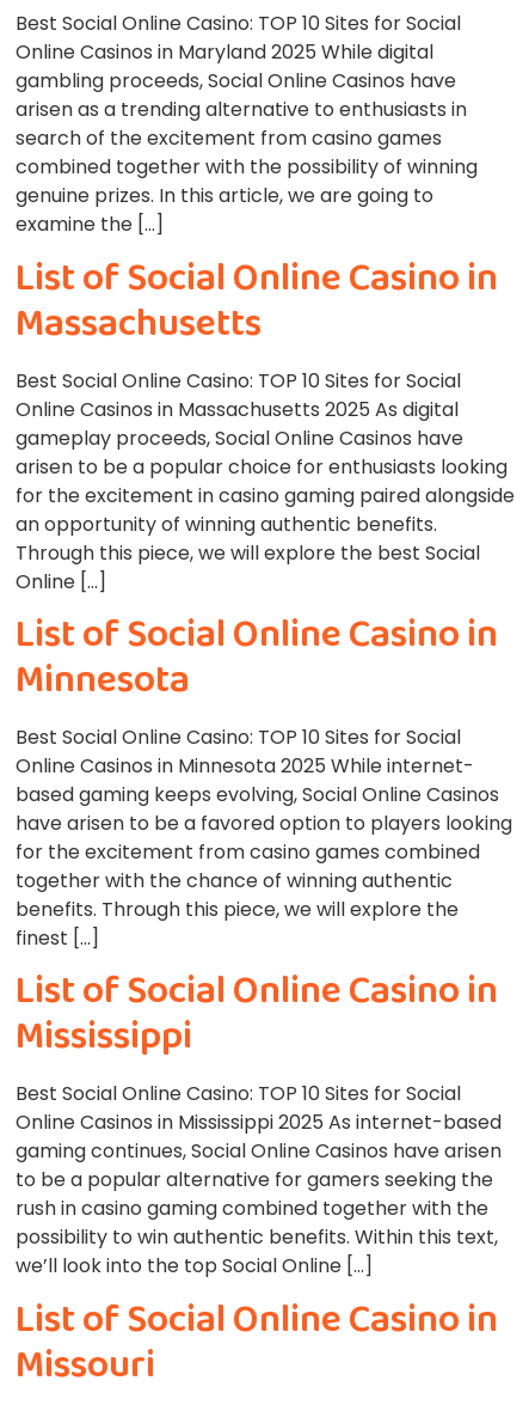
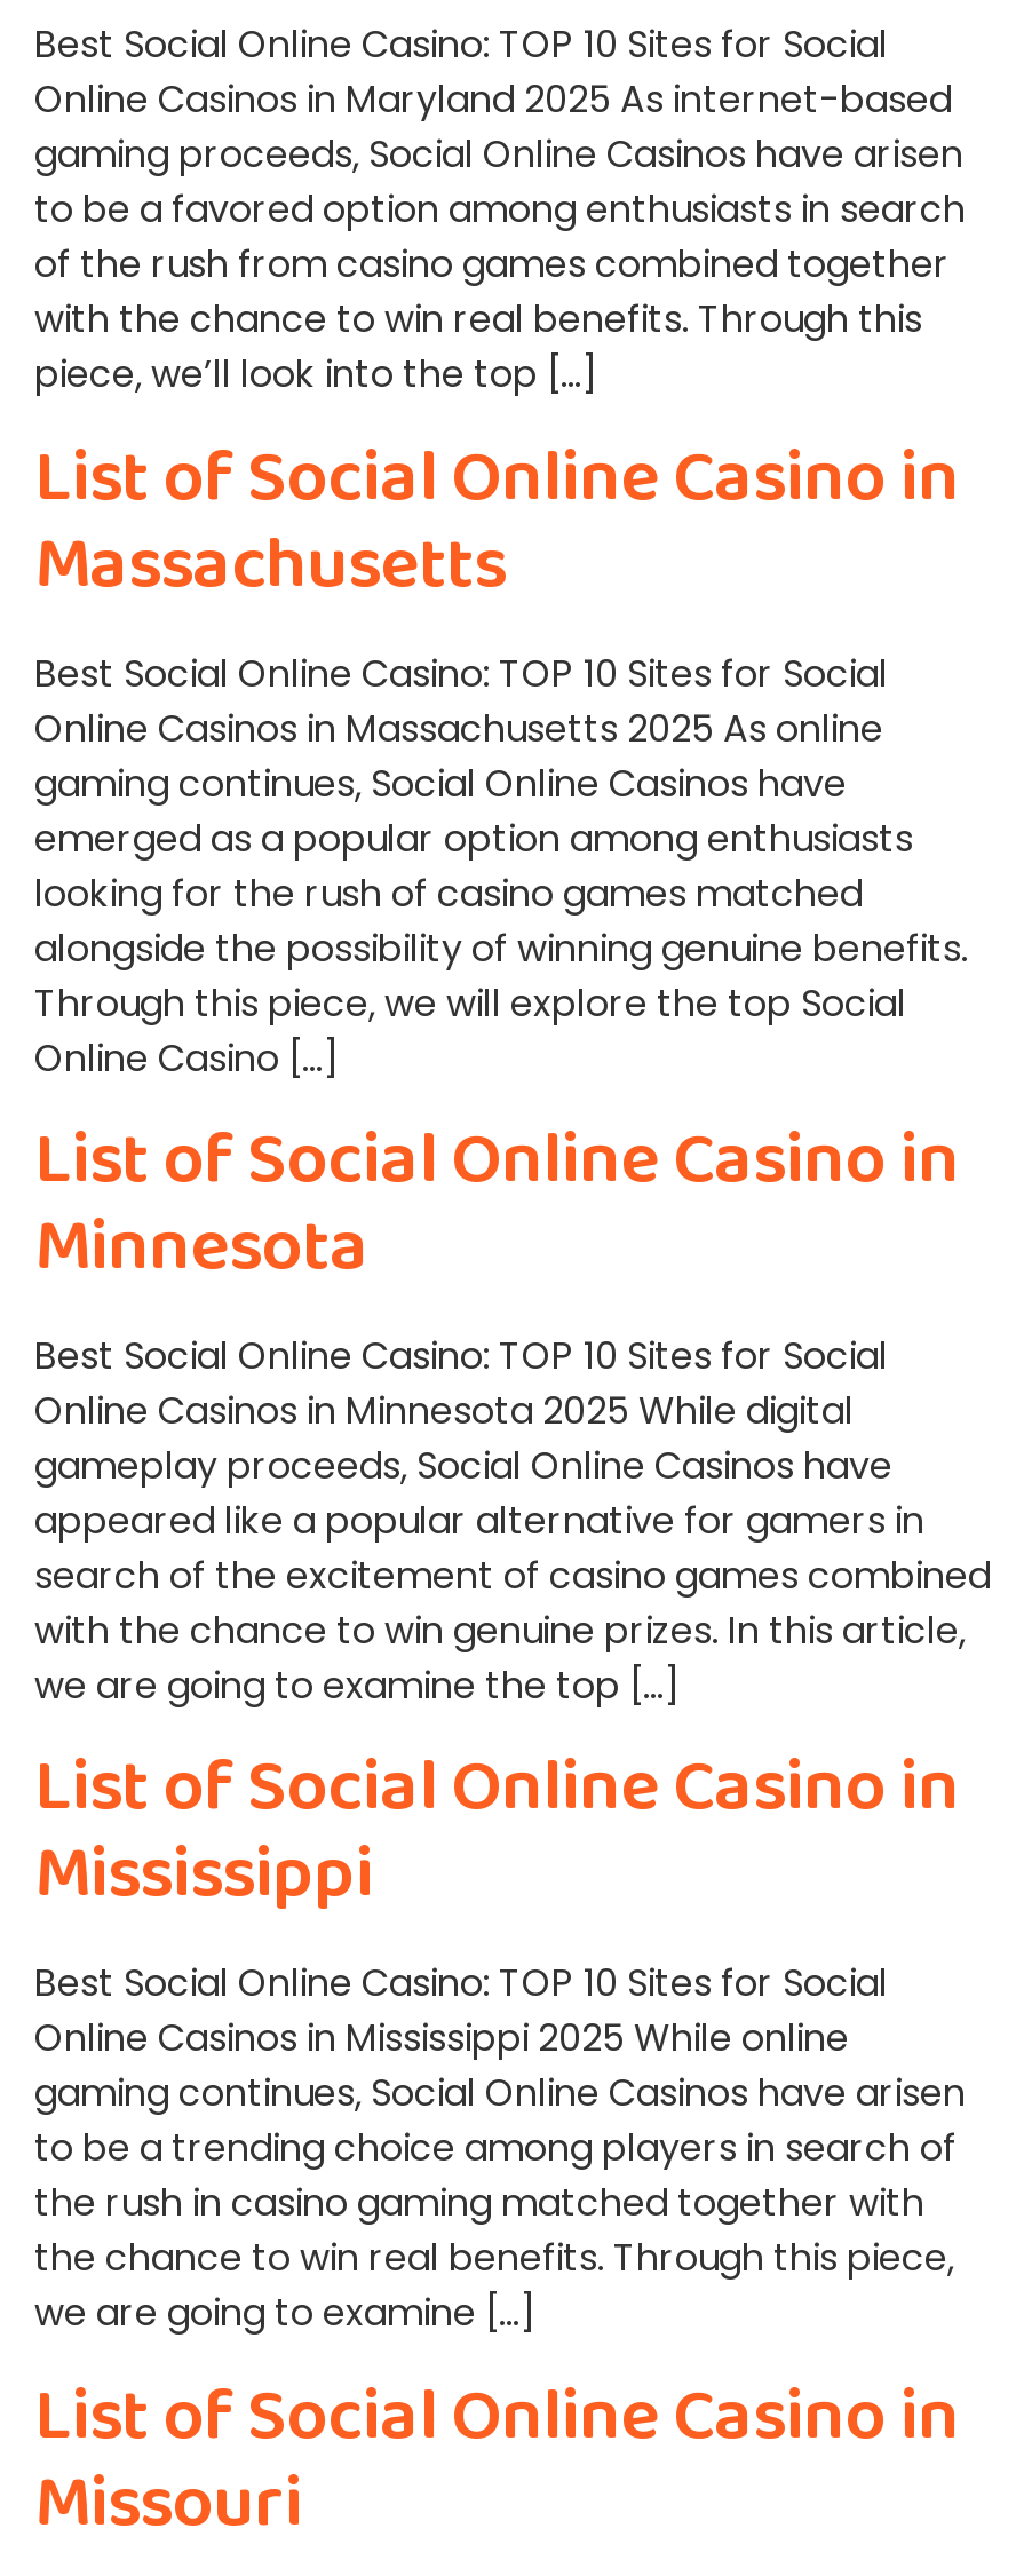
- Online Casinos in Maryland 2025 While digital
- gambling proceeds, Social Online Casinos have
- arisen as a trending alternative to enthusiasts in
- search of the excitement from casino games
- combined together with the possibility of winning
- genuine prizes. In this article, we are going to
- examine the […]
+ Online Casinos in Maryland 2025 As internet-based
+ gaming proceeds, Social Online Casinos have arisen
+ to be a favored option among enthusiasts in search
+ of the rush from casino games combined together
+ with the chance to win real benefits. Through this
+ piece, we’ll look into the top […]

- Online Casinos in Massachusetts 2025 As digital
- arisen to be a popular choice for enthusiasts looking
- for the excitement in casino gaming paired alongside
- an opportunity of winning authentic benefits.
- Through this piece, we will explore the best Social
- Online […]
+ Online Casinos in Massachusetts 2025 As online
+ gaming continues, Social Online Casinos have
+ emerged as a popular option among enthusiasts
+ looking for the rush of casino games matched
+ alongside the possibility of winning genuine benefits.
+ Through this piece, we will explore the top Social
+ Online Casino […]

moved down: gameplay proceeds, Social Online Casinos have

- Online Casinos in Minnesota 2025 While internet-
- based gaming keeps evolving, Social Online Casinos
- have arisen to be a favored option to players looking
- for the excitement from casino games combined
- together with the chance of winning authentic
- benefits. Through this piece, we will explore the
- finest […]
+ Online Casinos in Minnesota 2025 While digital
+ appeared like a popular alternative for gamers in
+ search of the excitement of casino games combined
+ with the chance to win genuine prizes. In this article,
+ we are going to examine the top […]

- Online Casinos in Mississippi 2025 As internet-based
+ Online Casinos in Mississippi 2025 While online

- to be a popular alternative for gamers seeking the
- rush in casino gaming combined together with the
- possibility to win authentic benefits. Within this text,
- we’ll look into the top Social Online […]
+ to be a trending choice among players in search of
+ the rush in casino gaming matched together with
+ the chance to win real benefits. Through this piece,
+ we are going to examine […]
